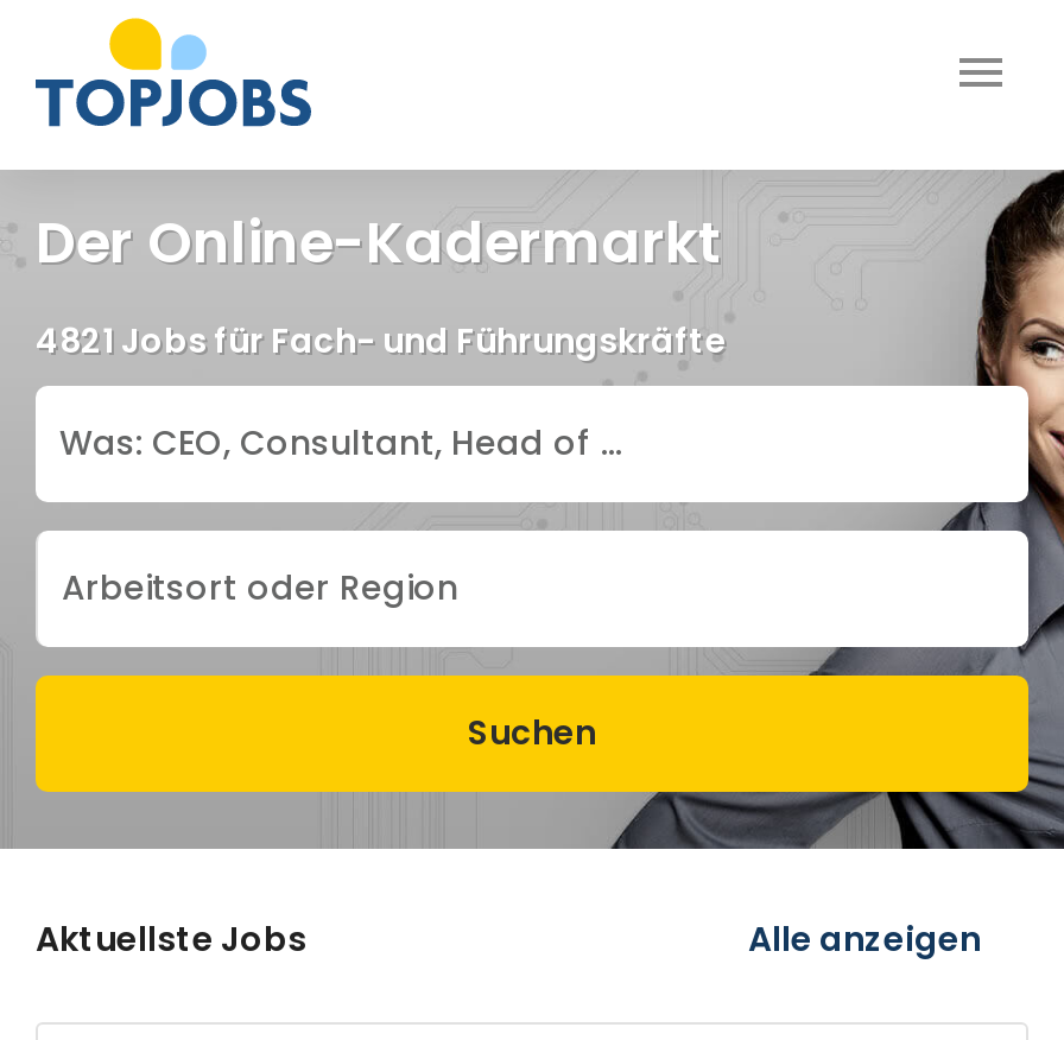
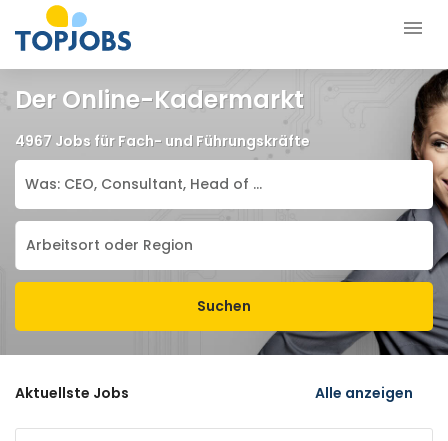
- 4821 Jobs für Fach- und Führungskräfte
+ 4967 Jobs für Fach- und Führungskräfte
